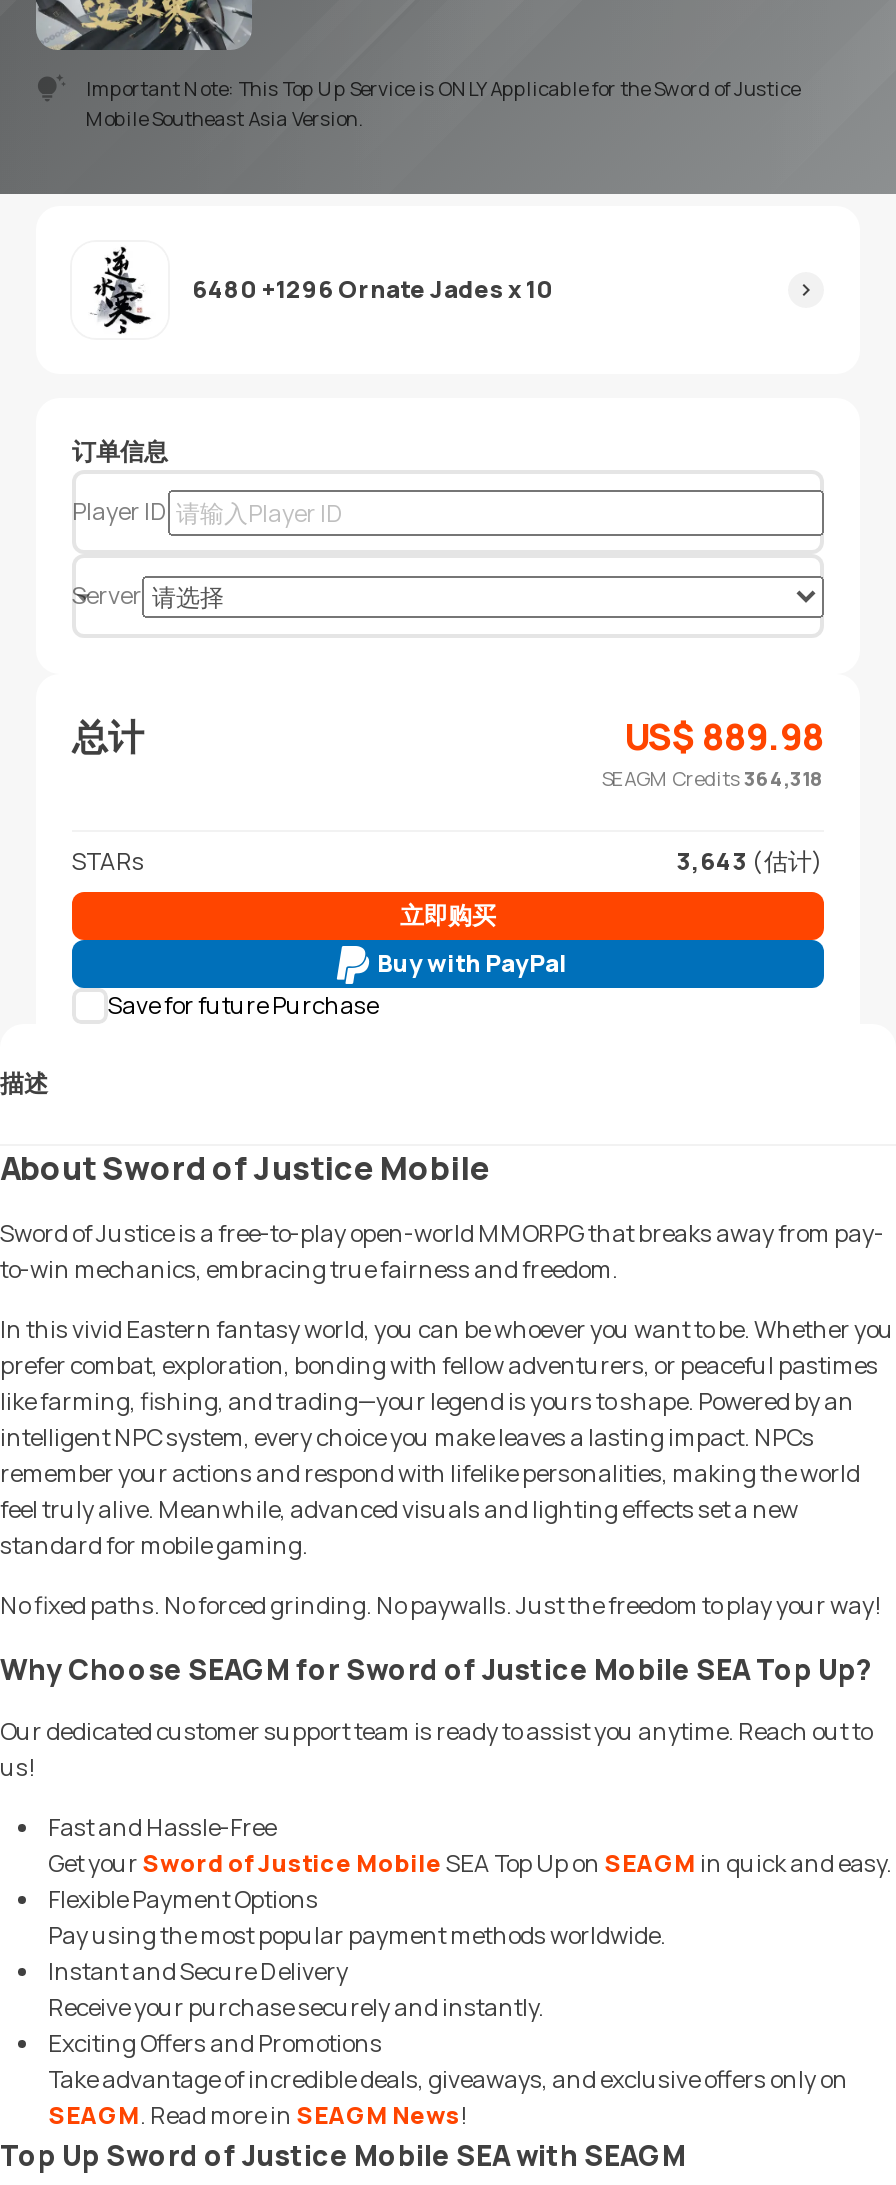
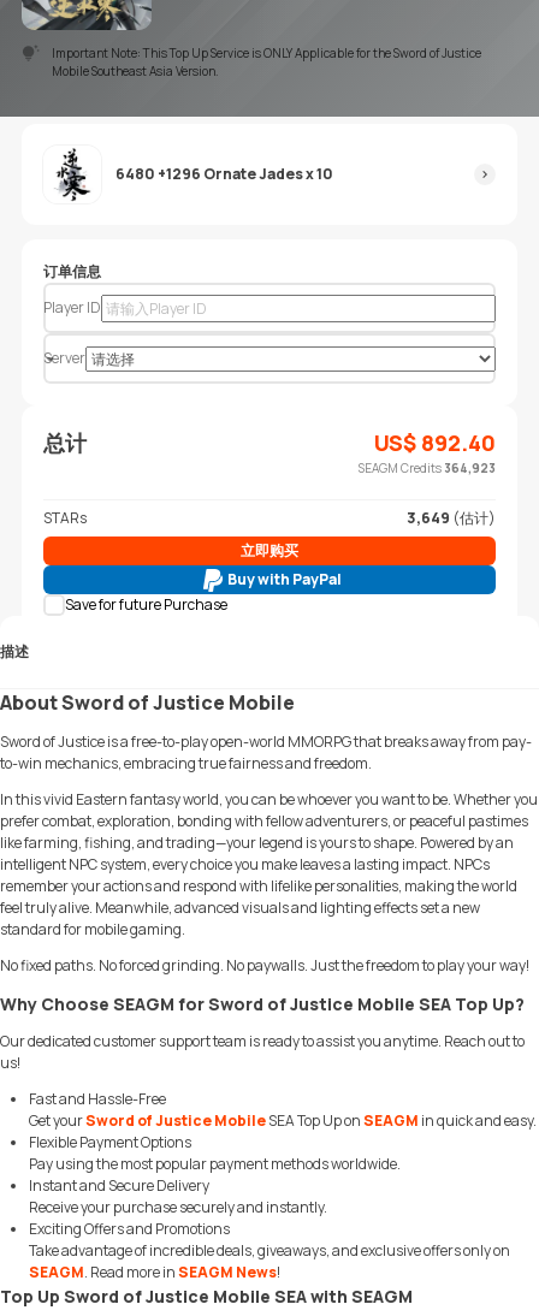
- US$889.98
- SEAGM Credits 364,318
+ US$892.40
+ SEAGM Credits 364,923

- 3,643 (估计)
+ 3,649 (估计)
